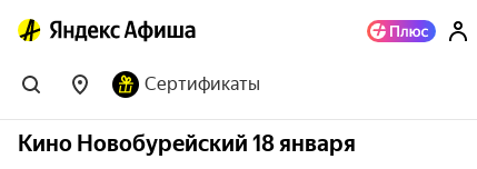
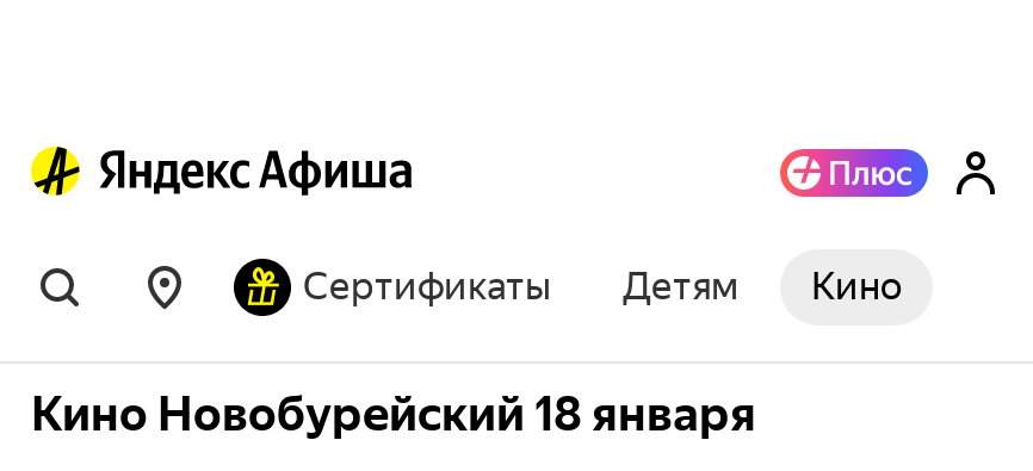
+ Детям
+ Кино
